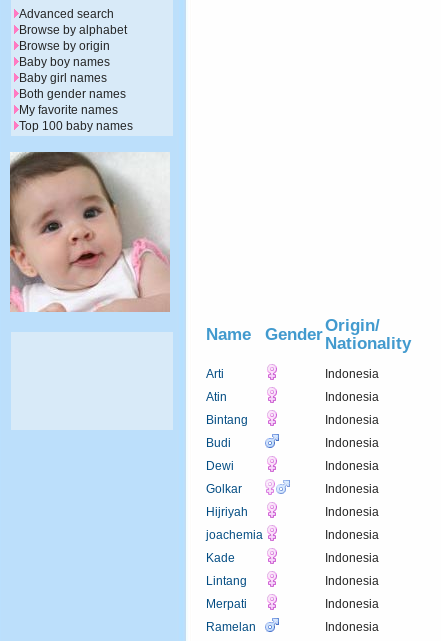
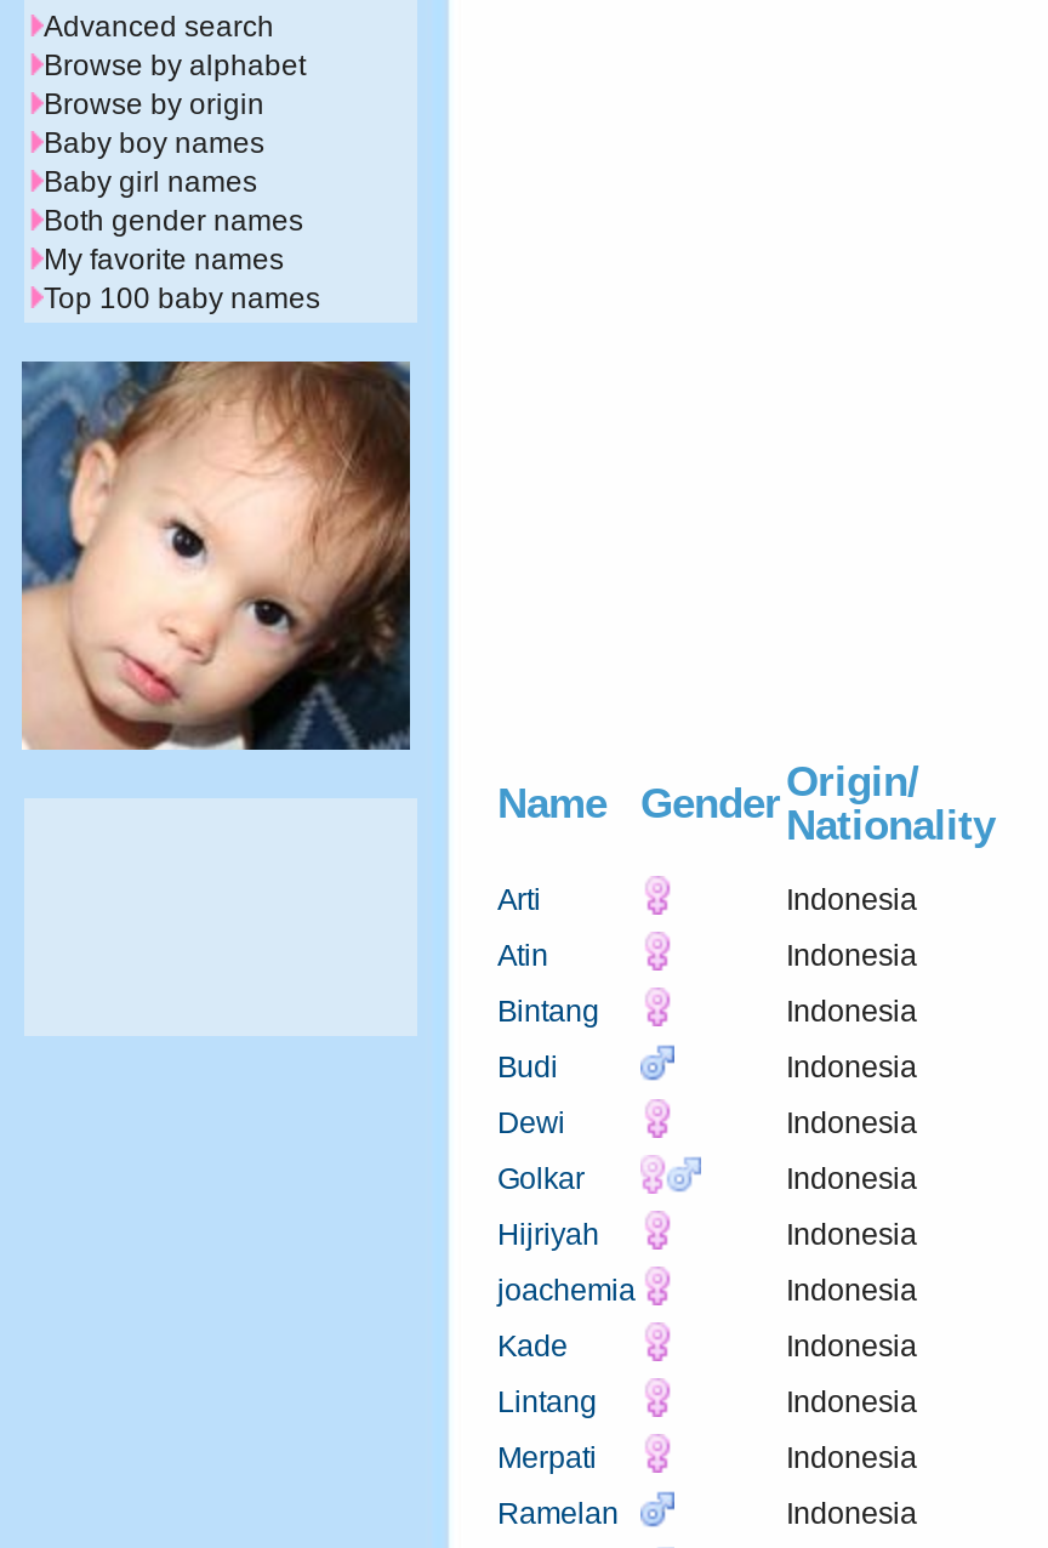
- [image]
+ [image]
